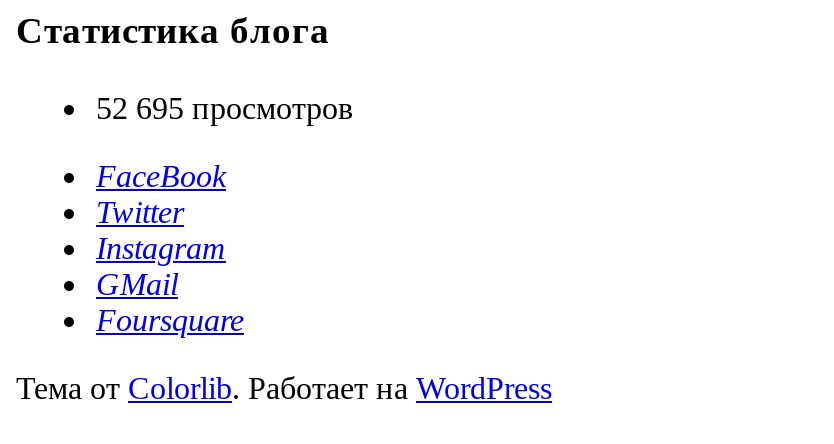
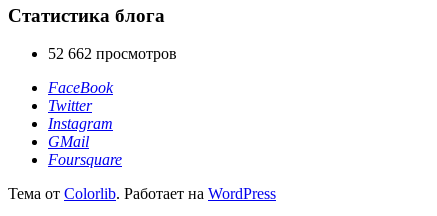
- 52 695 просмотров
+ 52 662 просмотров
